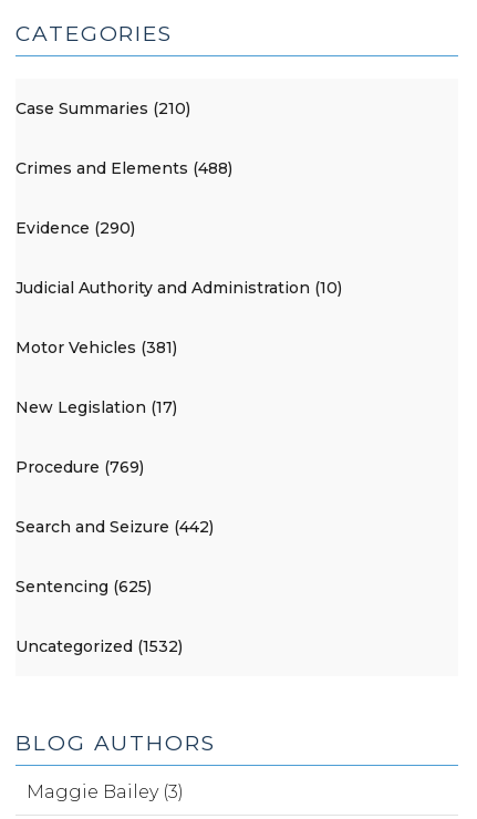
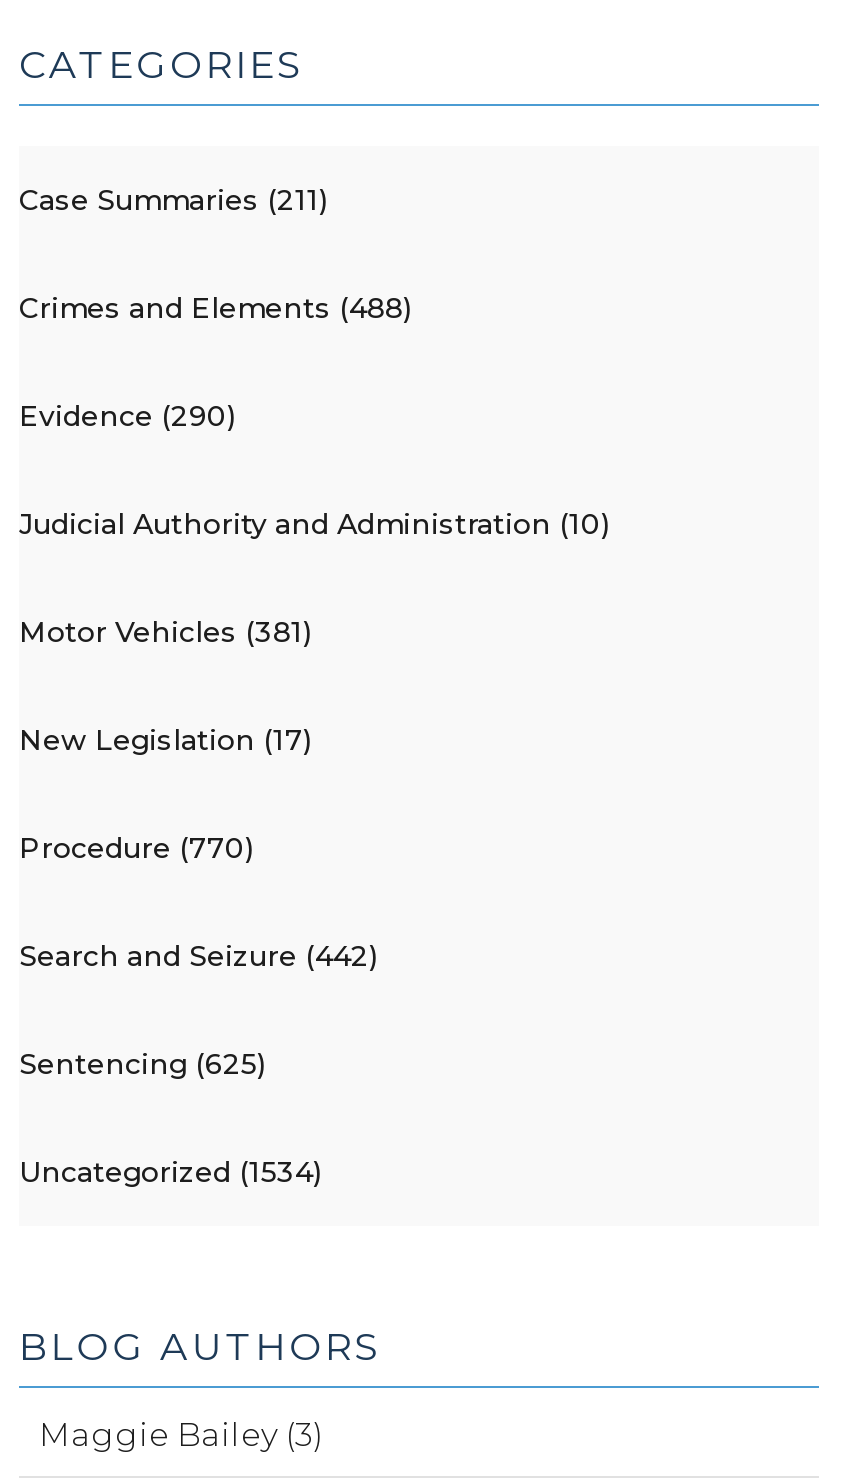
- Case Summaries (210)
+ Case Summaries (211)

- Procedure (769)
+ Procedure (770)

- Uncategorized (1532)
+ Uncategorized (1534)
